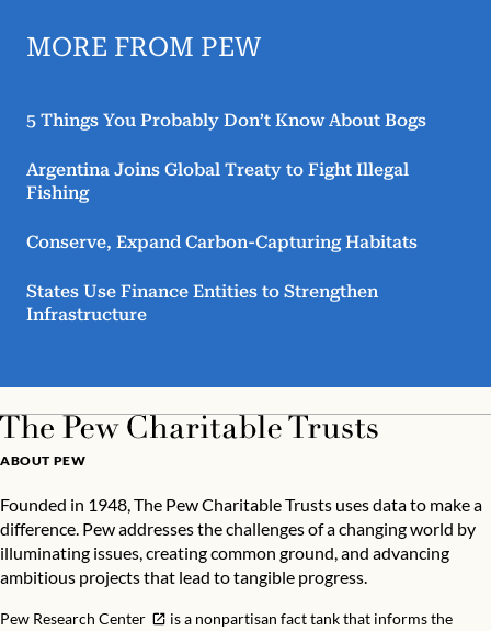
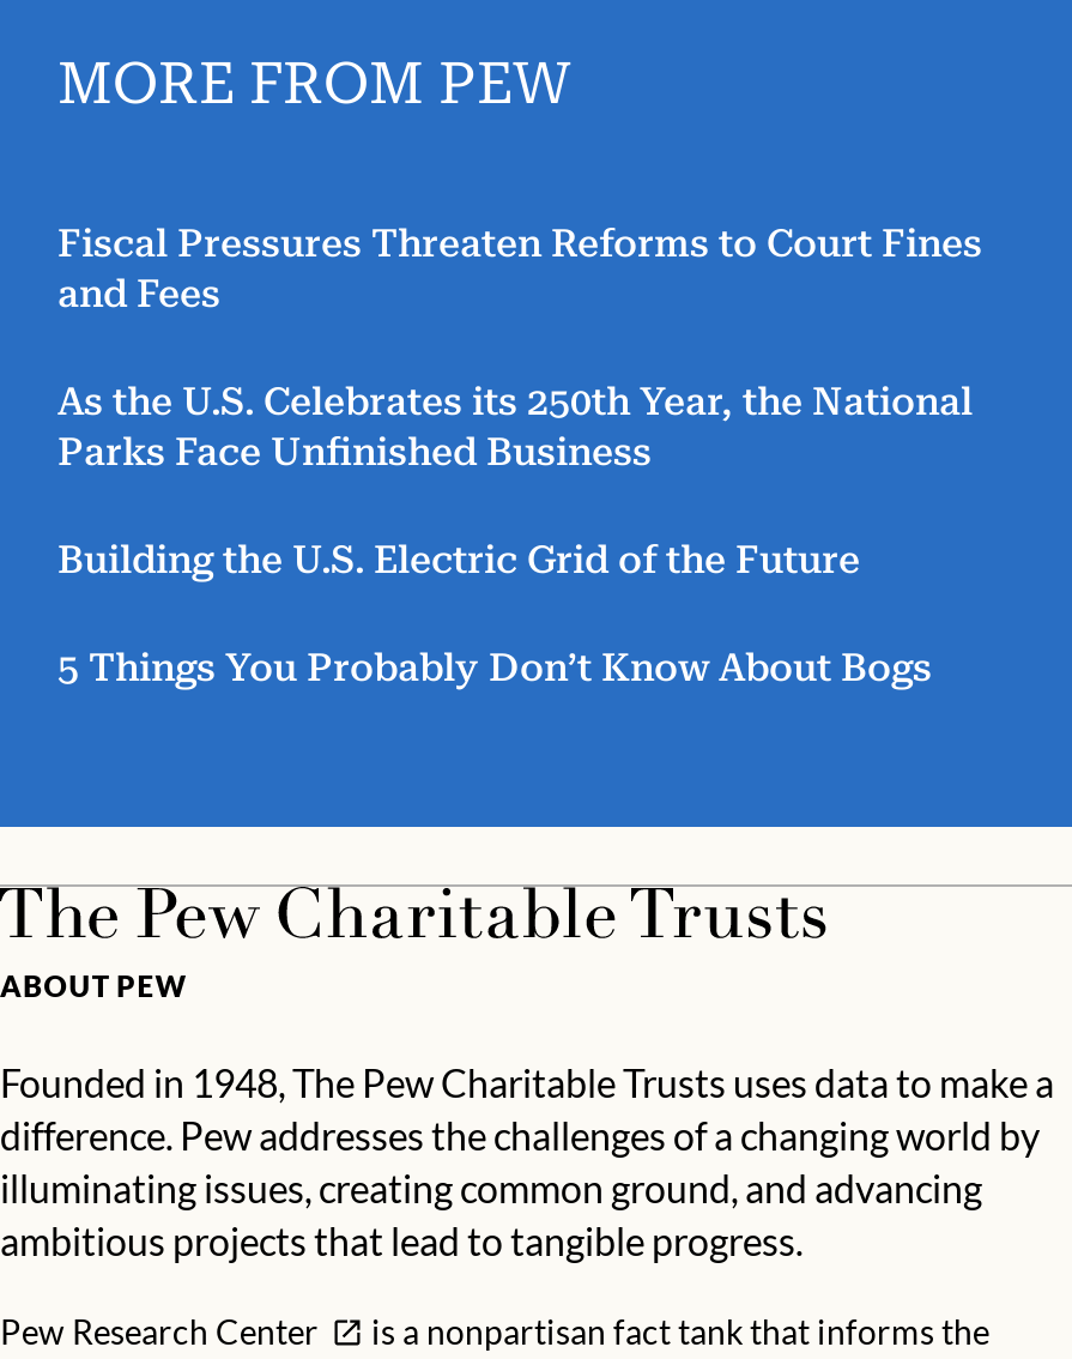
+ Fiscal Pressures Threaten Reforms to Court Fines
+ and Fees
+ As the U.S. Celebrates its 250th Year, the National
+ Parks Face Unfinished Business
+ Building the U.S. Electric Grid of the Future

moved down: 5 Things You Probably Don’t Know About Bogs

- Argentina Joins Global Treaty to Fight Illegal
- Fishing
- Conserve, Expand Carbon-Capturing Habitats
- States Use Finance Entities to Strengthen
- Infrastructure
